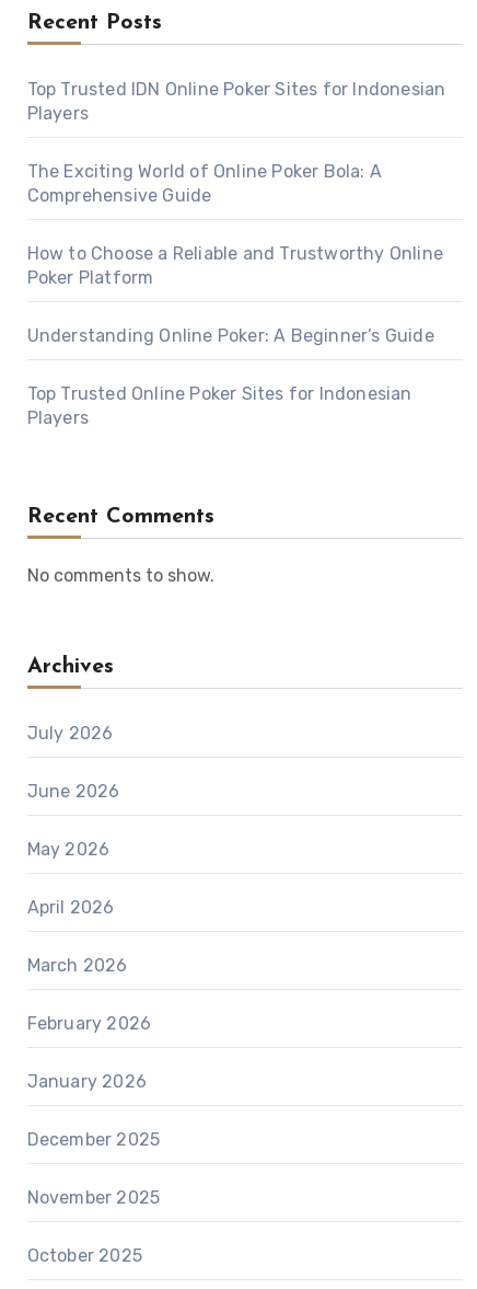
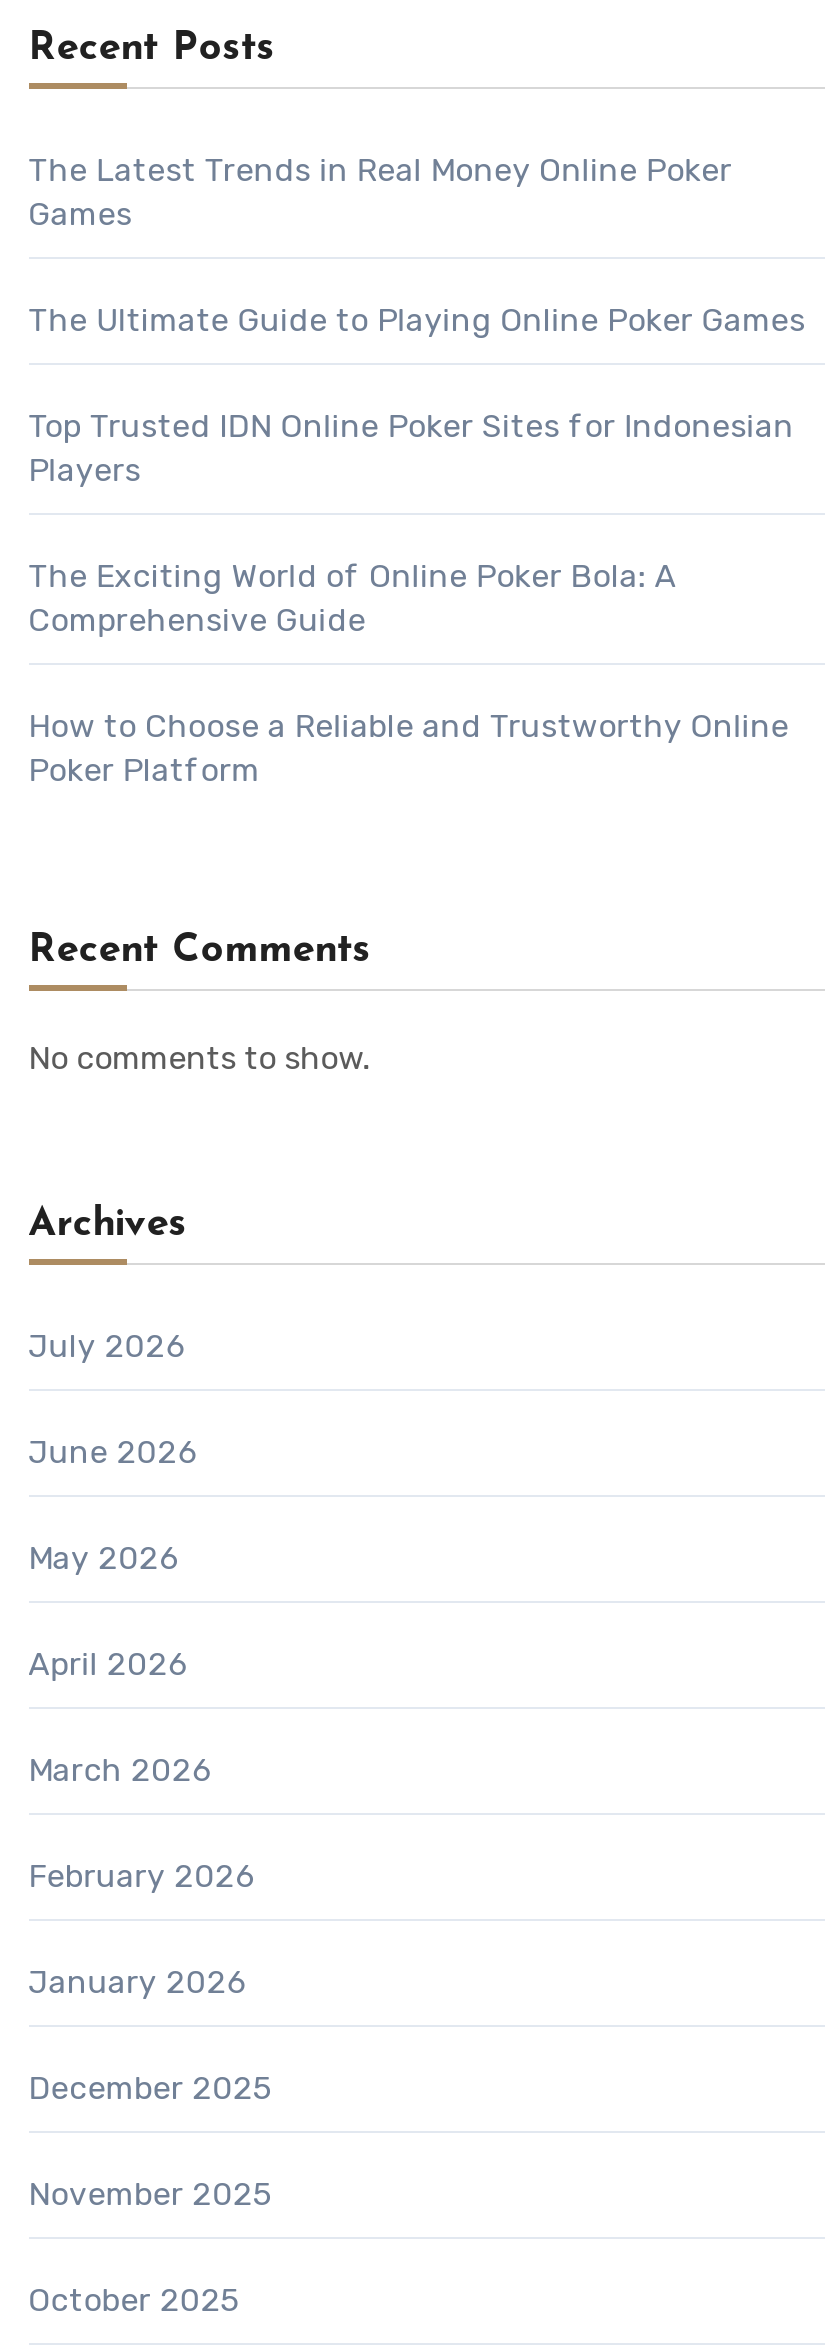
+ The Latest Trends in Real Money Online Poker
+ Games
+ The Ultimate Guide to Playing Online Poker Games

moved down: Top Trusted IDN Online Poker Sites for Indonesian | Players | The Exciting World of Online Poker Bola: A | Comprehensive Guide | How to Choose a Reliable and Trustworthy Online | Poker Platform

- Understanding Online Poker: A Beginner’s Guide
- Top Trusted Online Poker Sites for Indonesian
- Players
